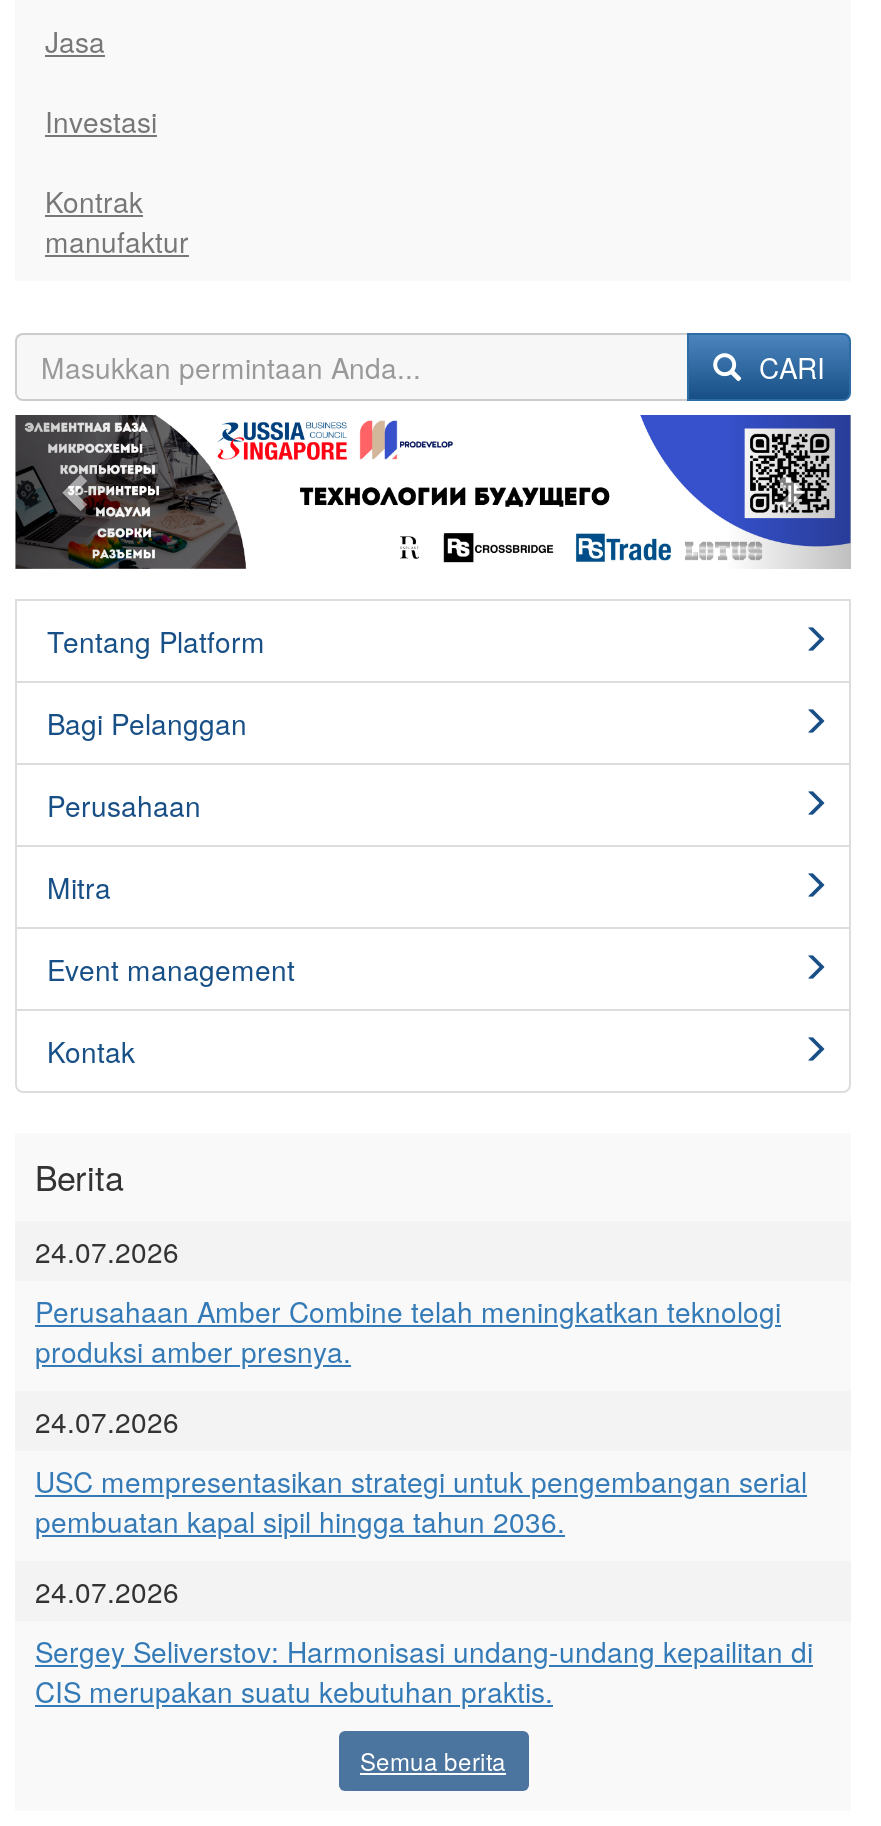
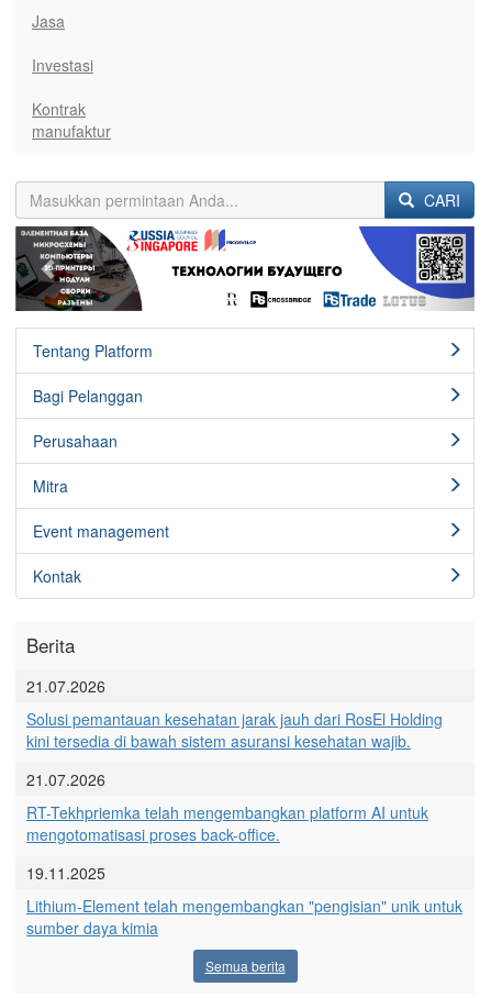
- 24.07.2026
+ 21.07.2026

- Perusahaan Amber Combine telah meningkatkan teknologi
- produksi amber presnya.
+ Solusi pemantauan kesehatan jarak jauh dari RosEl Holding
+ kini tersedia di bawah sistem asuransi kesehatan wajib.

- 24.07.2026
+ 21.07.2026

- USC mempresentasikan strategi untuk pengembangan serial
- pembuatan kapal sipil hingga tahun 2036.
+ RT-Tekhpriemka telah mengembangkan platform AI untuk
+ mengotomatisasi proses back-office.

- 24.07.2026
+ 19.11.2025

- Sergey Seliverstov: Harmonisasi undang-undang kepailitan di
- CIS merupakan suatu kebutuhan praktis.
+ Lithium-Element telah mengembangkan "pengisian" unik untuk
+ sumber daya kimia
